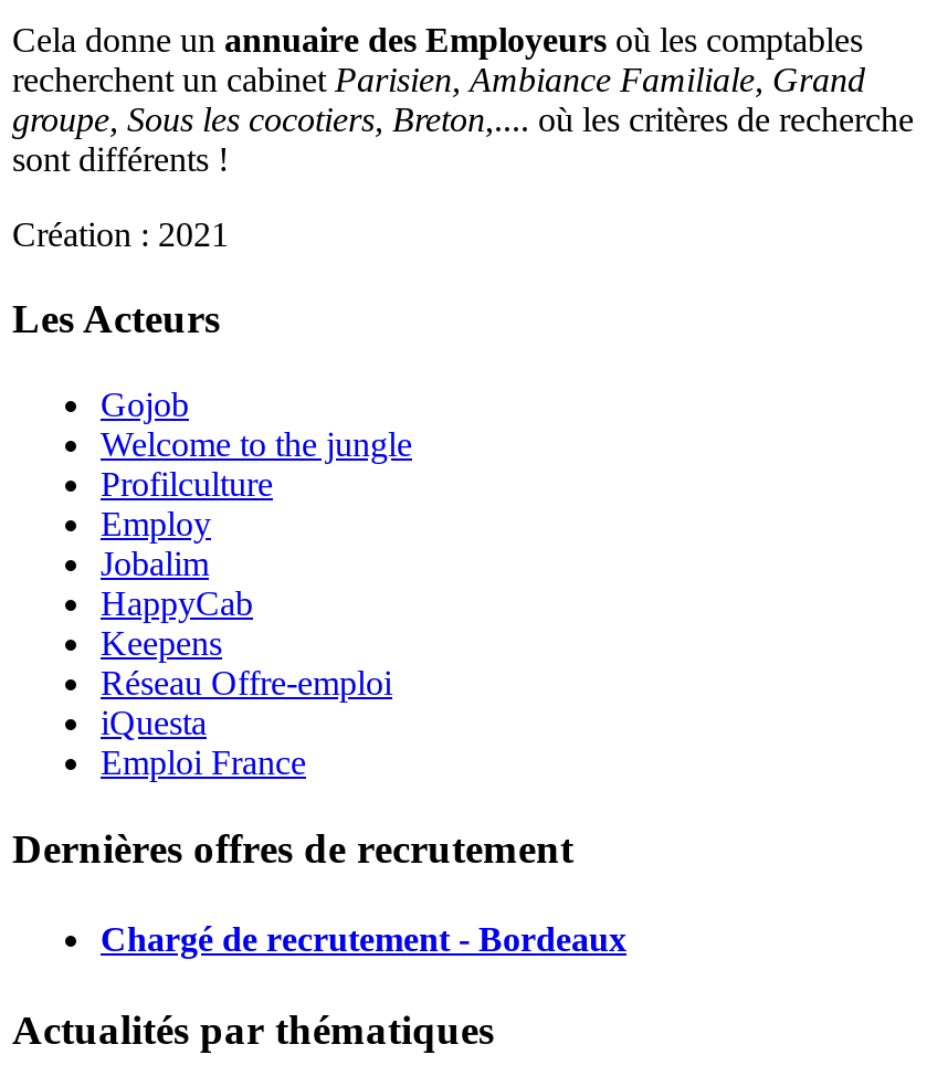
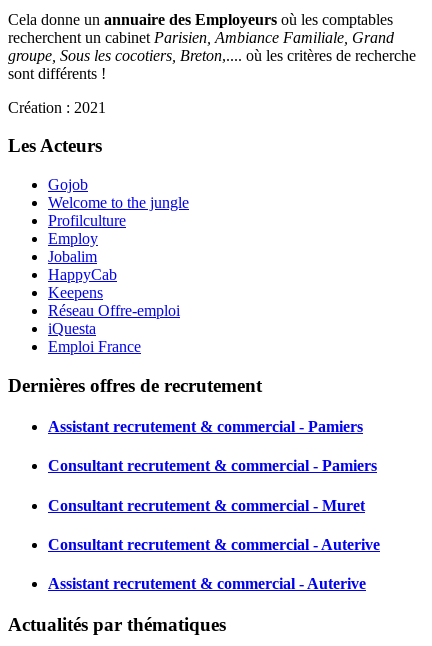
- Chargé de recrutement - Bordeaux
+ Assistant recrutement & commercial - Pamiers
+ Consultant recrutement & commercial - Pamiers
+ Consultant recrutement & commercial - Muret
+ Consultant recrutement & commercial - Auterive
+ Assistant recrutement & commercial - Auterive
